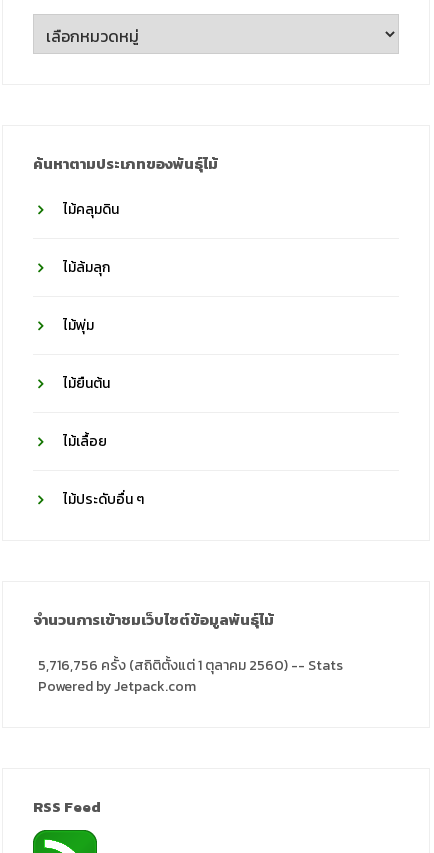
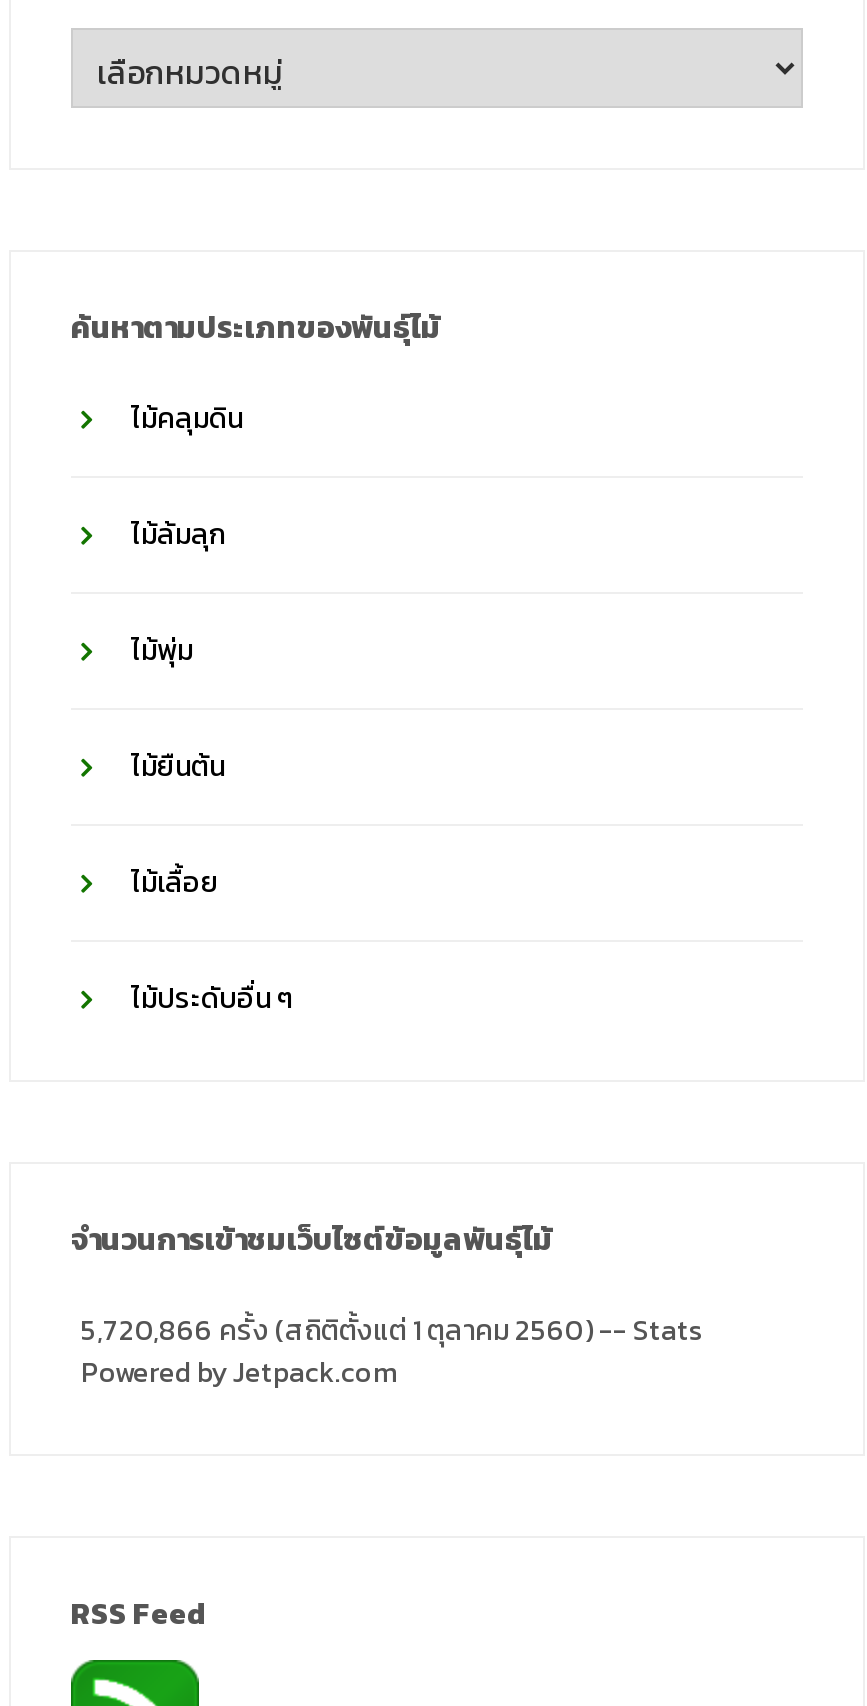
- 5,716,756 ครั้ง (สถิติตั้งแต่ 1 ตุลาคม 2560) -- Stats
+ 5,720,866 ครั้ง (สถิติตั้งแต่ 1 ตุลาคม 2560) -- Stats
